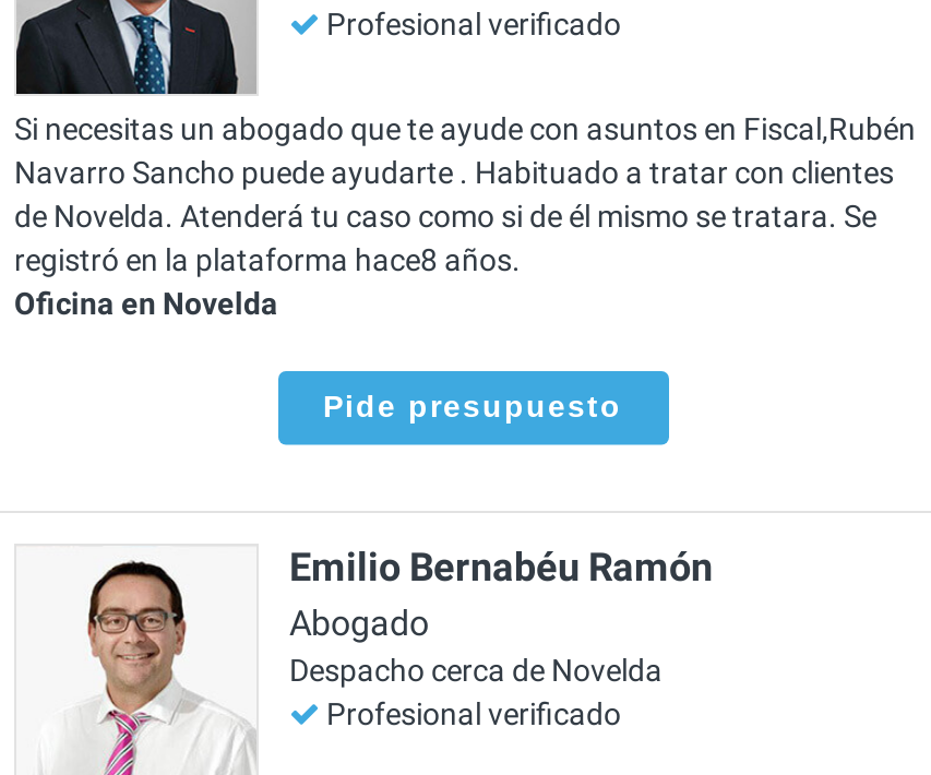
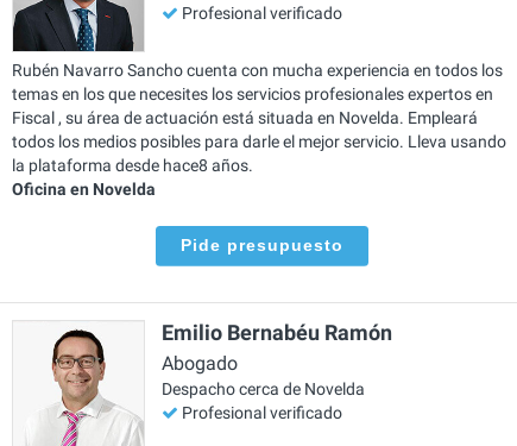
- Si necesitas un abogado que te ayude con asuntos en Fiscal,Rubén
- Navarro Sancho puede ayudarte . Habituado a tratar con clientes
- de Novelda. Atenderá tu caso como si de él mismo se tratara. Se
- registró en la plataforma hace8 años.
+ Rubén Navarro Sancho cuenta con mucha experiencia en todos los
+ temas en los que necesites los servicios profesionales expertos en
+ Fiscal , su área de actuación está situada en Novelda. Empleará
+ todos los medios posibles para darle el mejor servicio. Lleva usando
+ la plataforma desde hace8 años.
